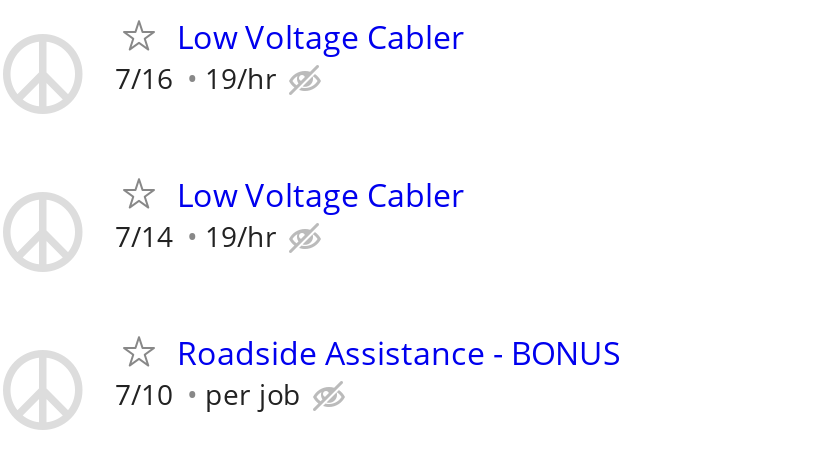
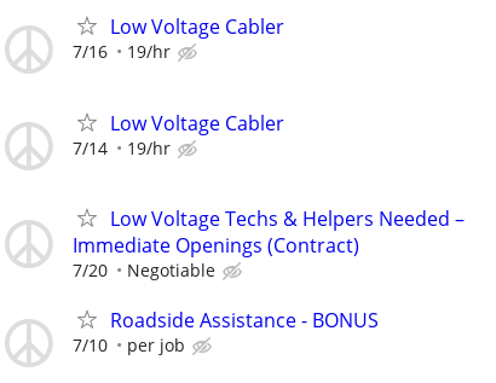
+ Low Voltage Techs & Helpers Needed –
+ Immediate Openings (Contract)
+ 7/20
+ Negotiable
